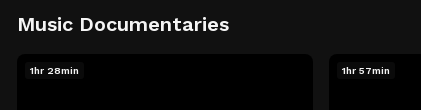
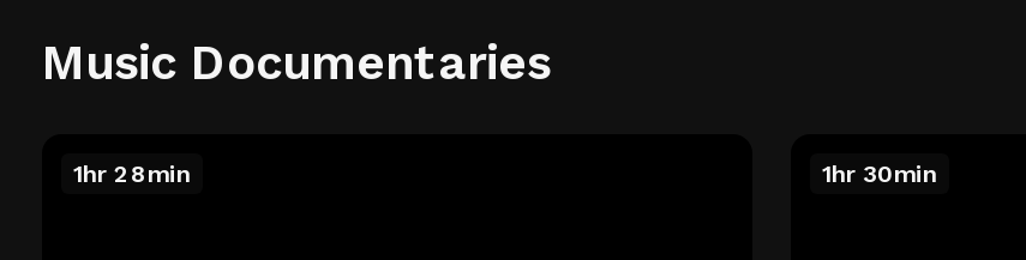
- 1hr 57min
+ 1hr 30min
